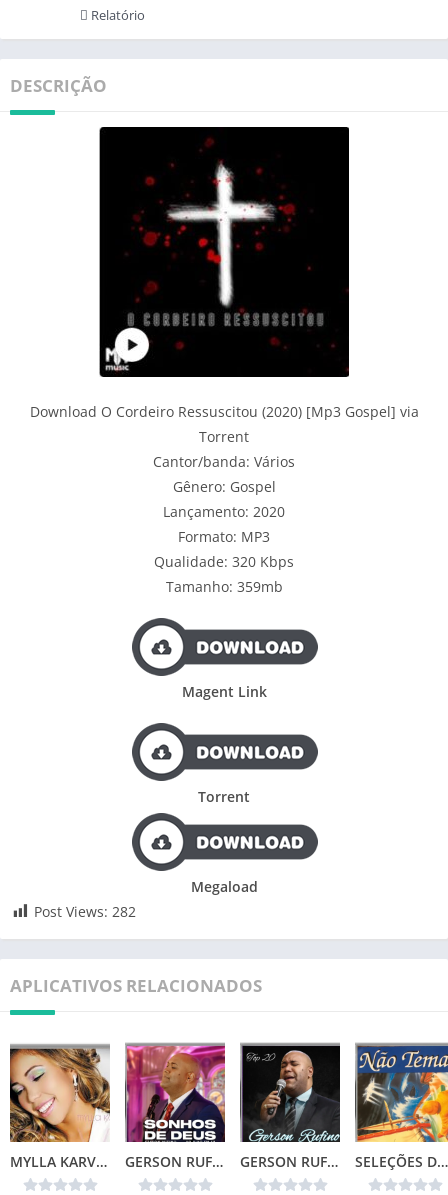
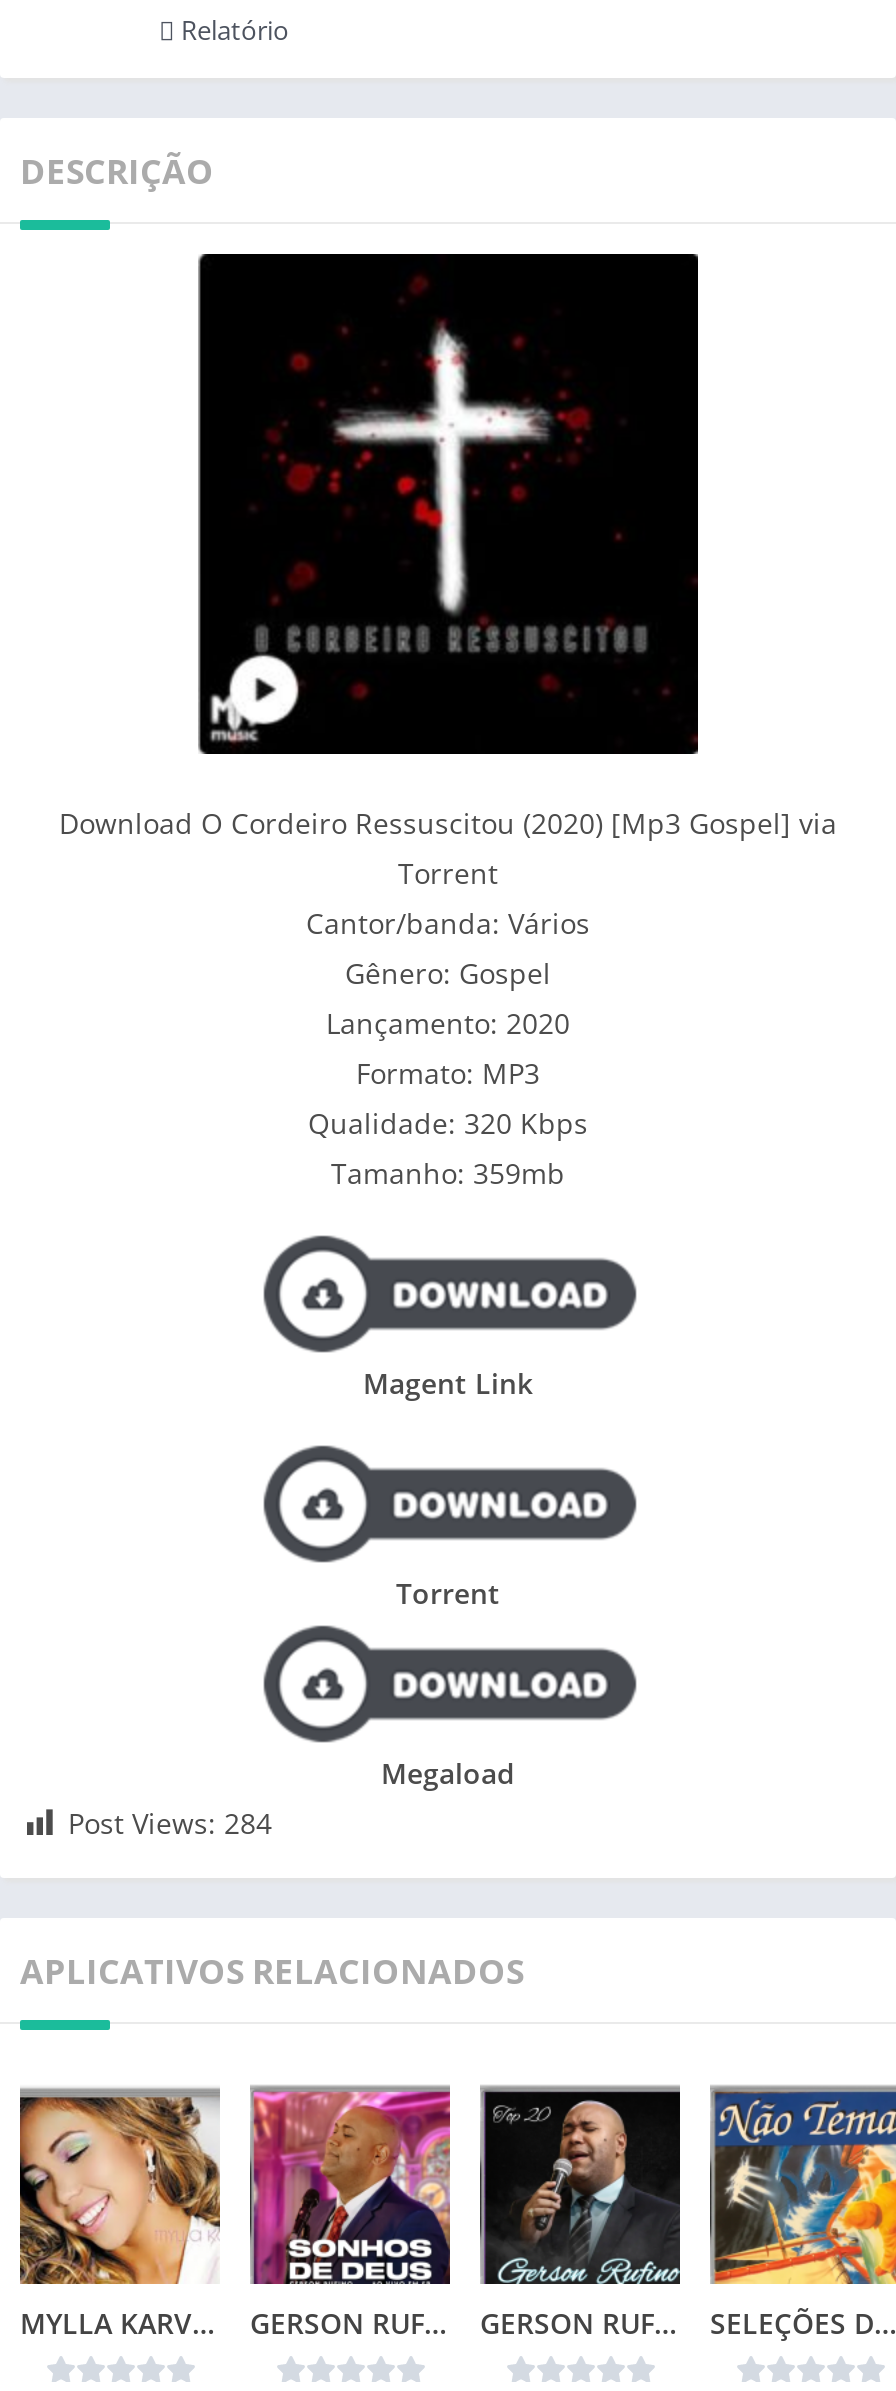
- Post Views: 282
+ Post Views: 284
